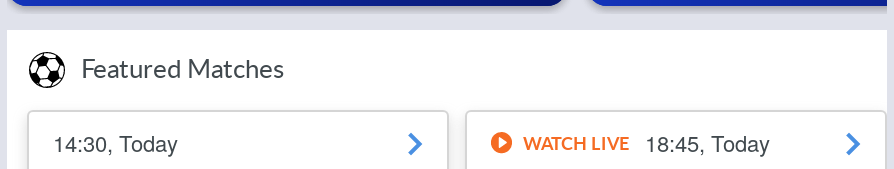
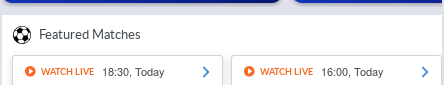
- 14:30, Today
+ WATCH LIVE
+ 18:30, Today

- WATCH LIVE 18:45, Today
+ WATCH LIVE 16:00, Today
